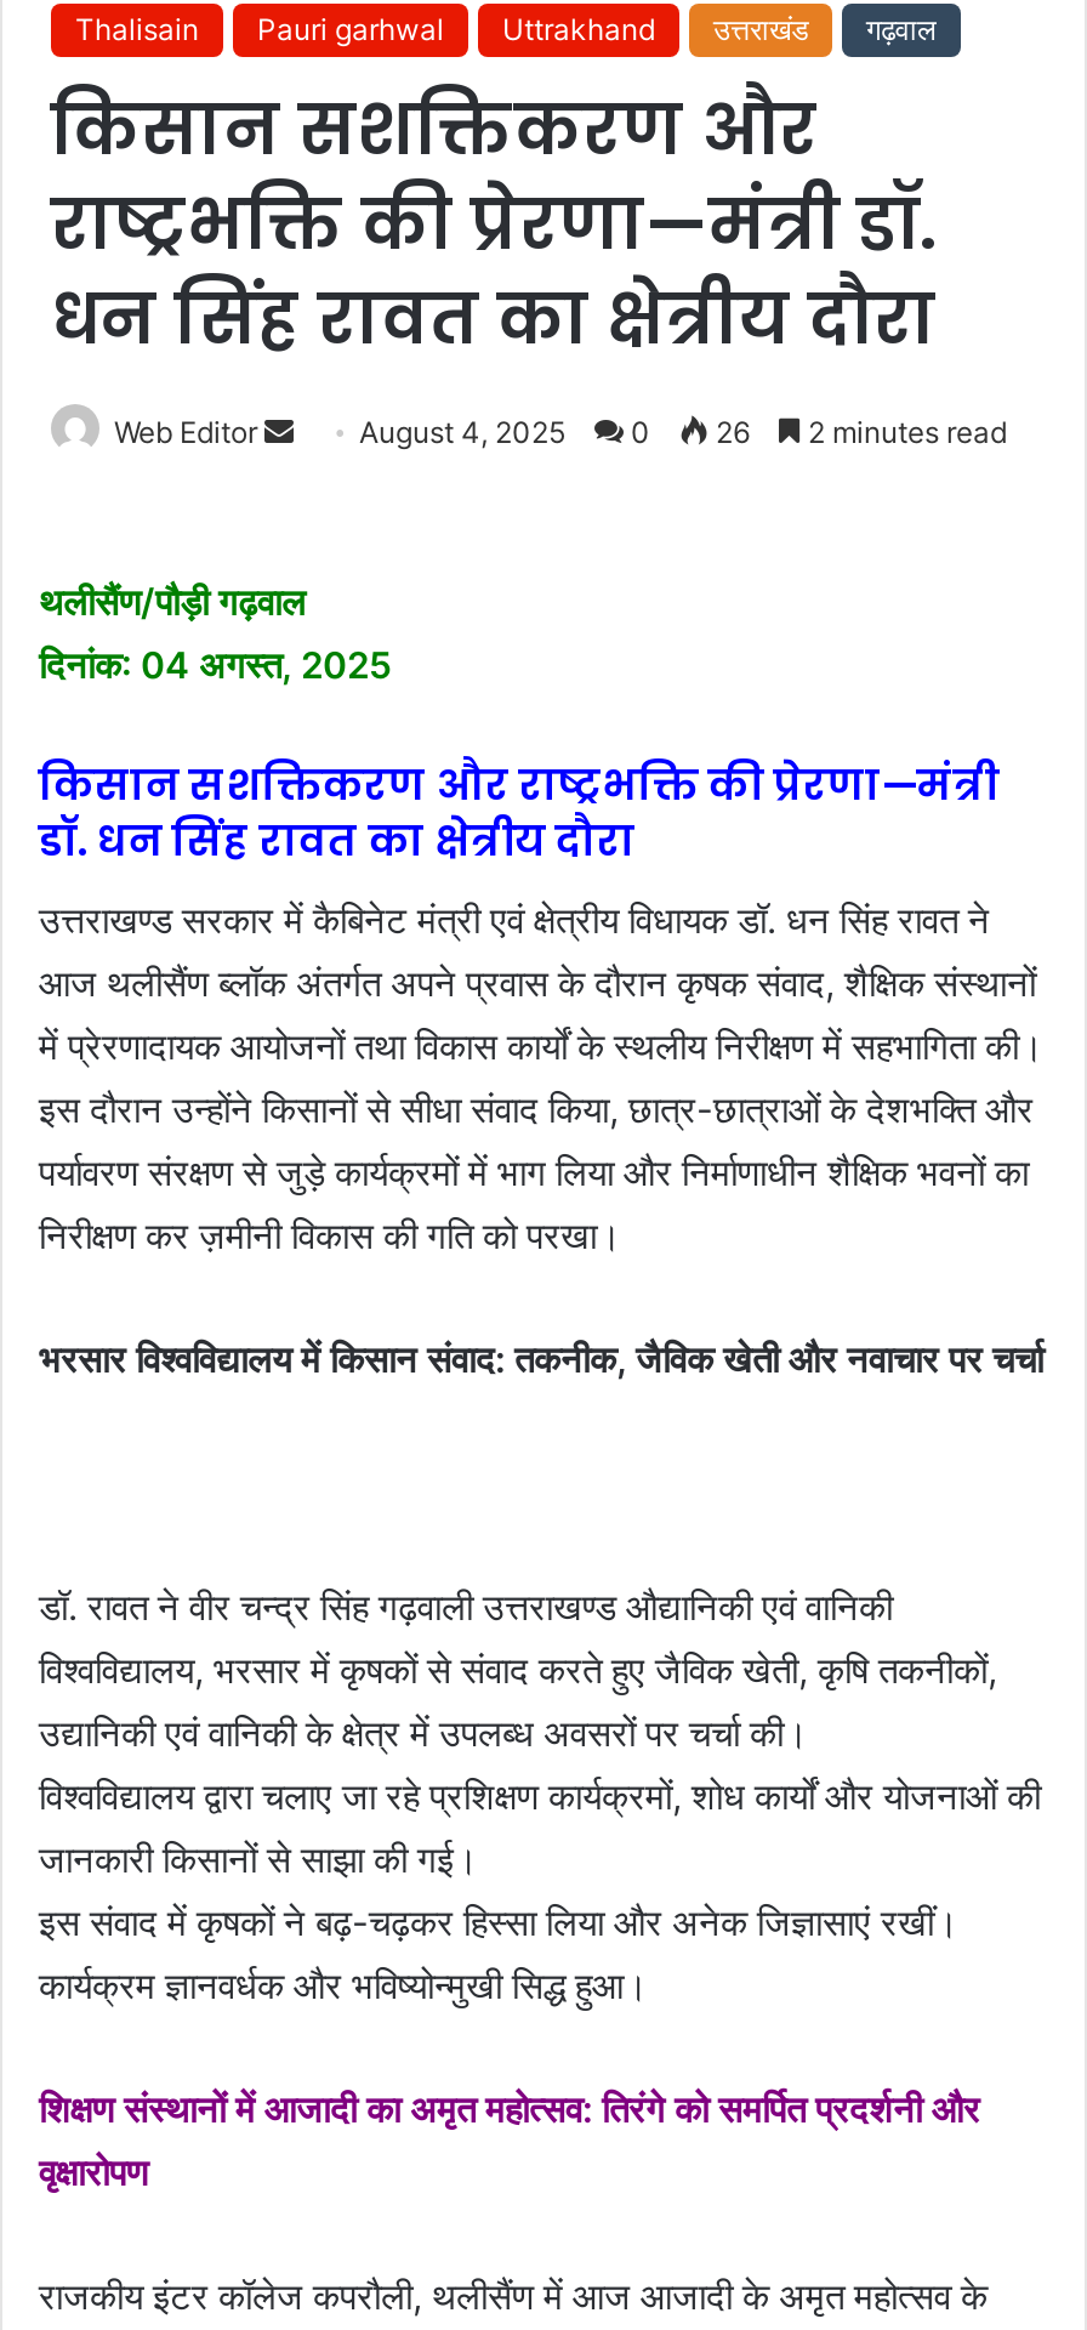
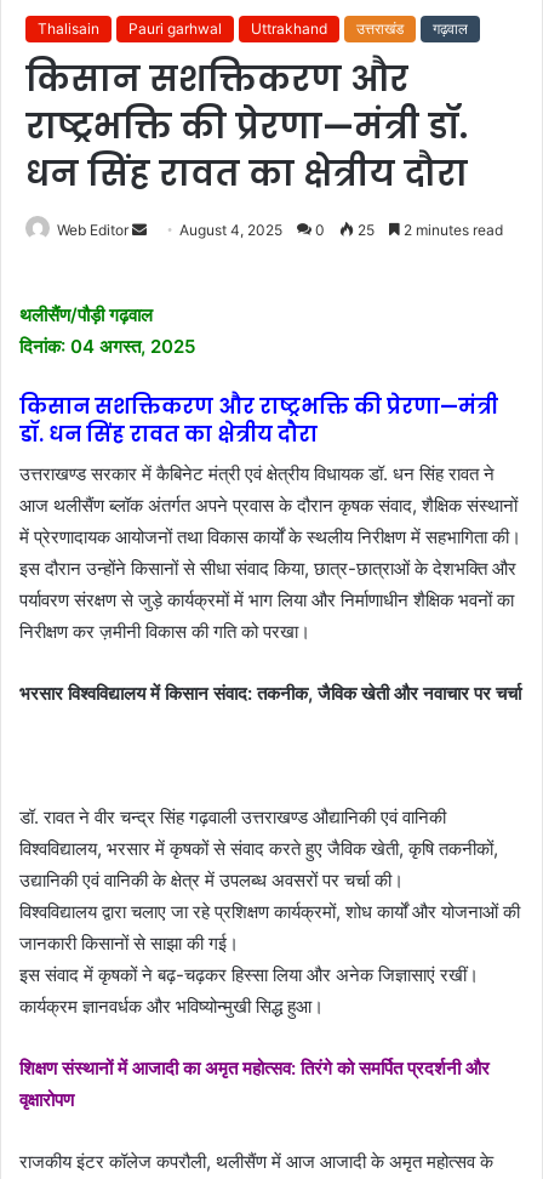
- 26
+ 25
